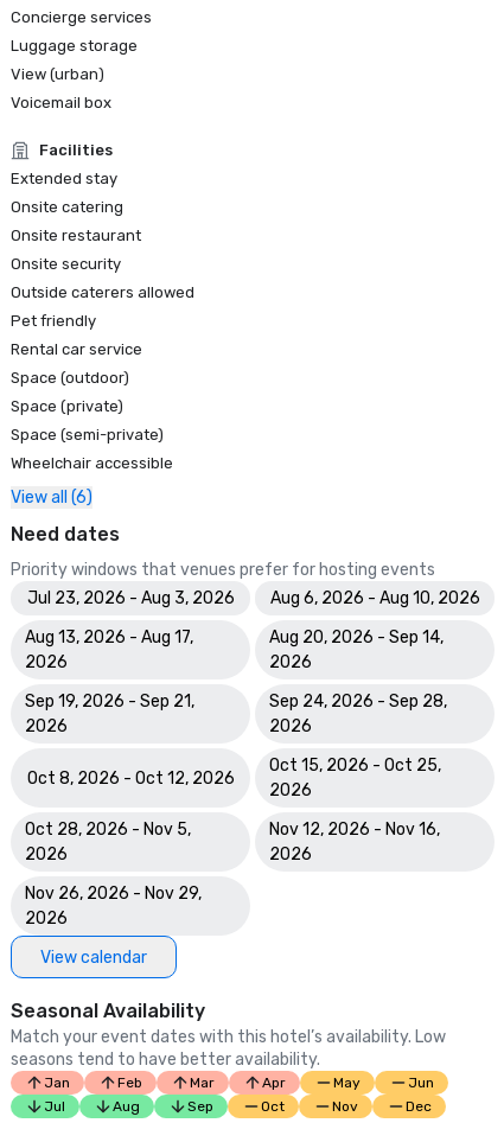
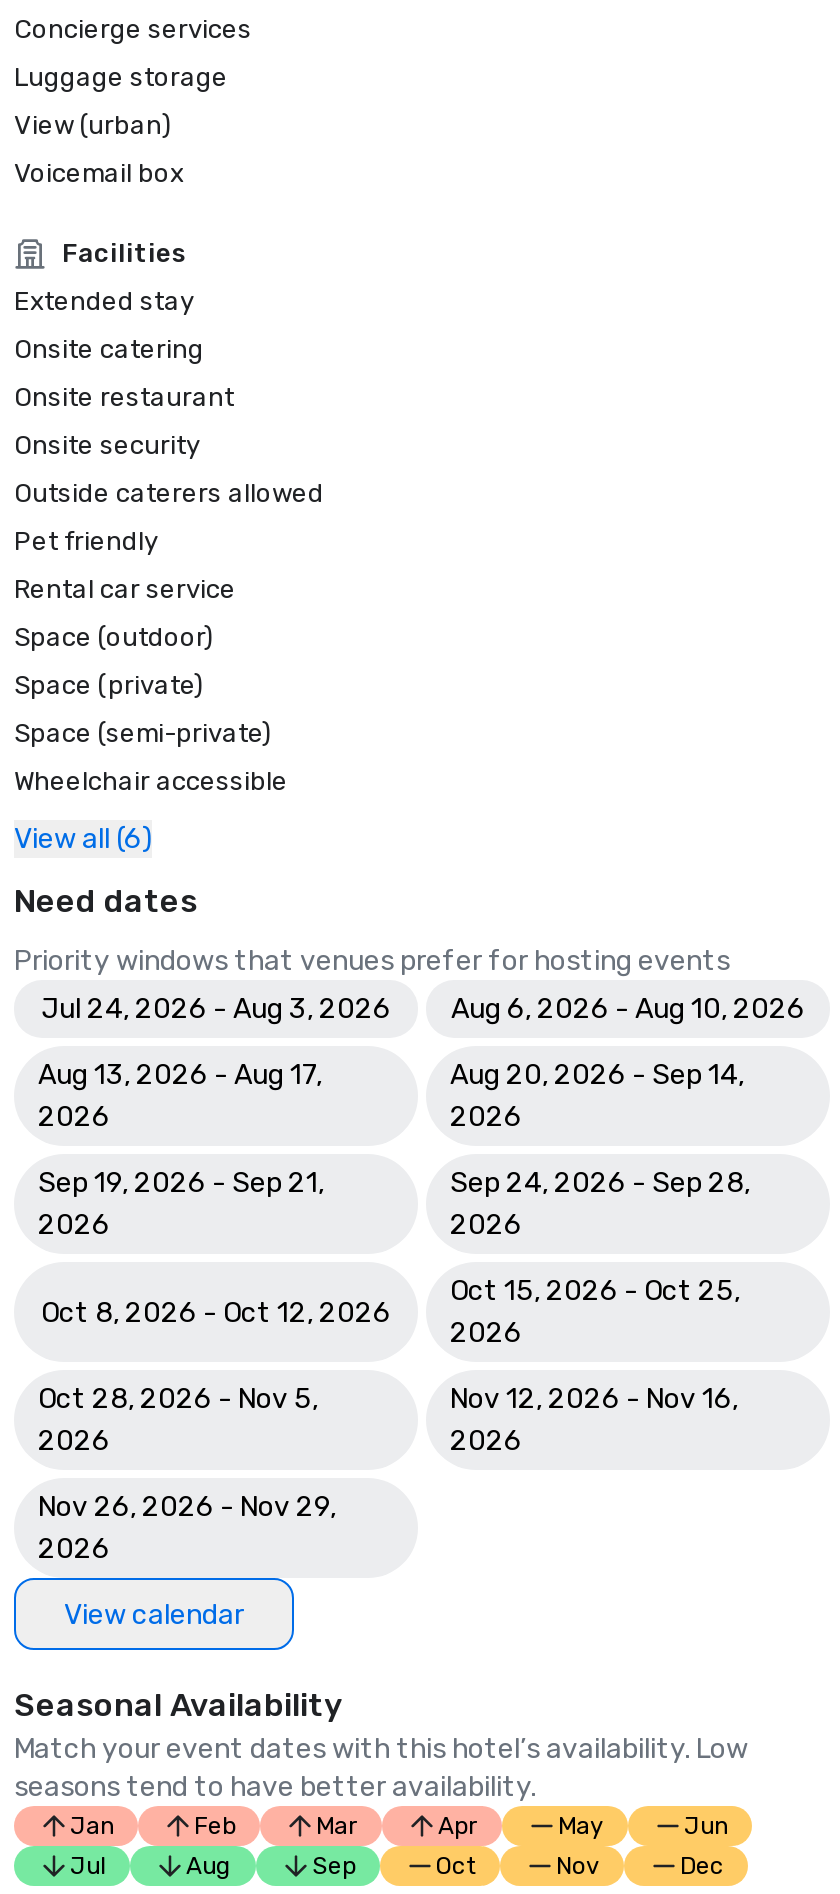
- Jul 23, 2026 - Aug 3, 2026 Aug 6, 2026 - Aug 10, 2026
+ Jul 24, 2026 - Aug 3, 2026 Aug 6, 2026 - Aug 10, 2026
